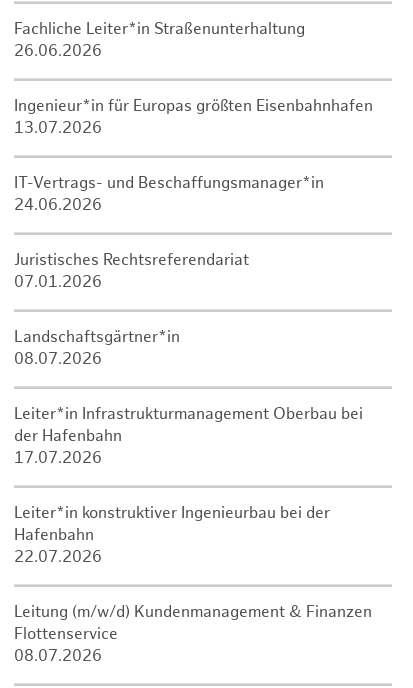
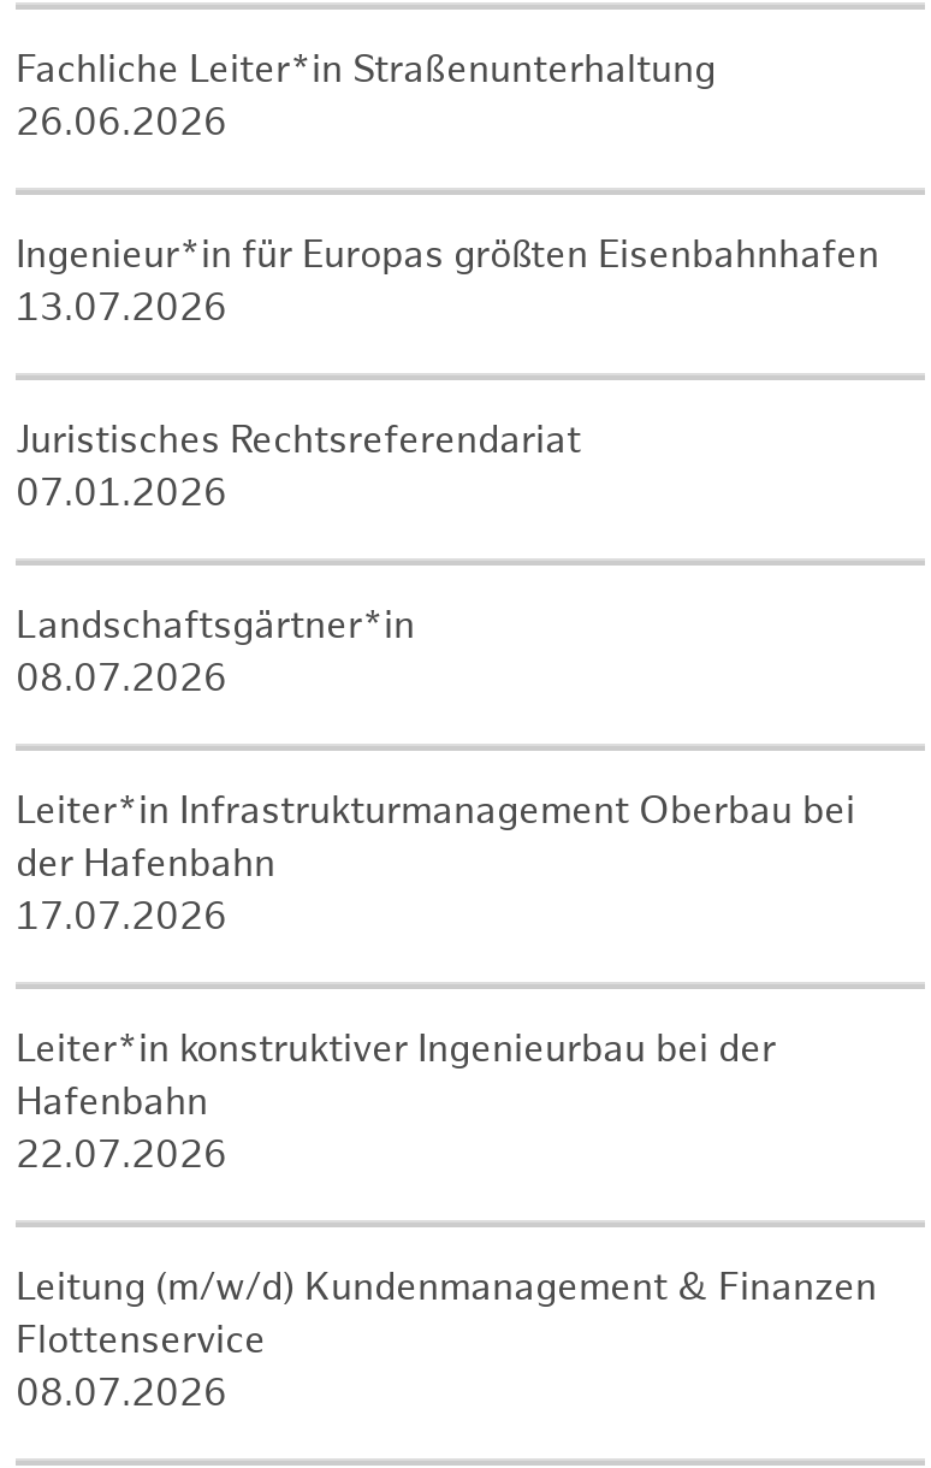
- IT-Vertrags- und Beschaffungsmanager*in
- 24.06.2026
